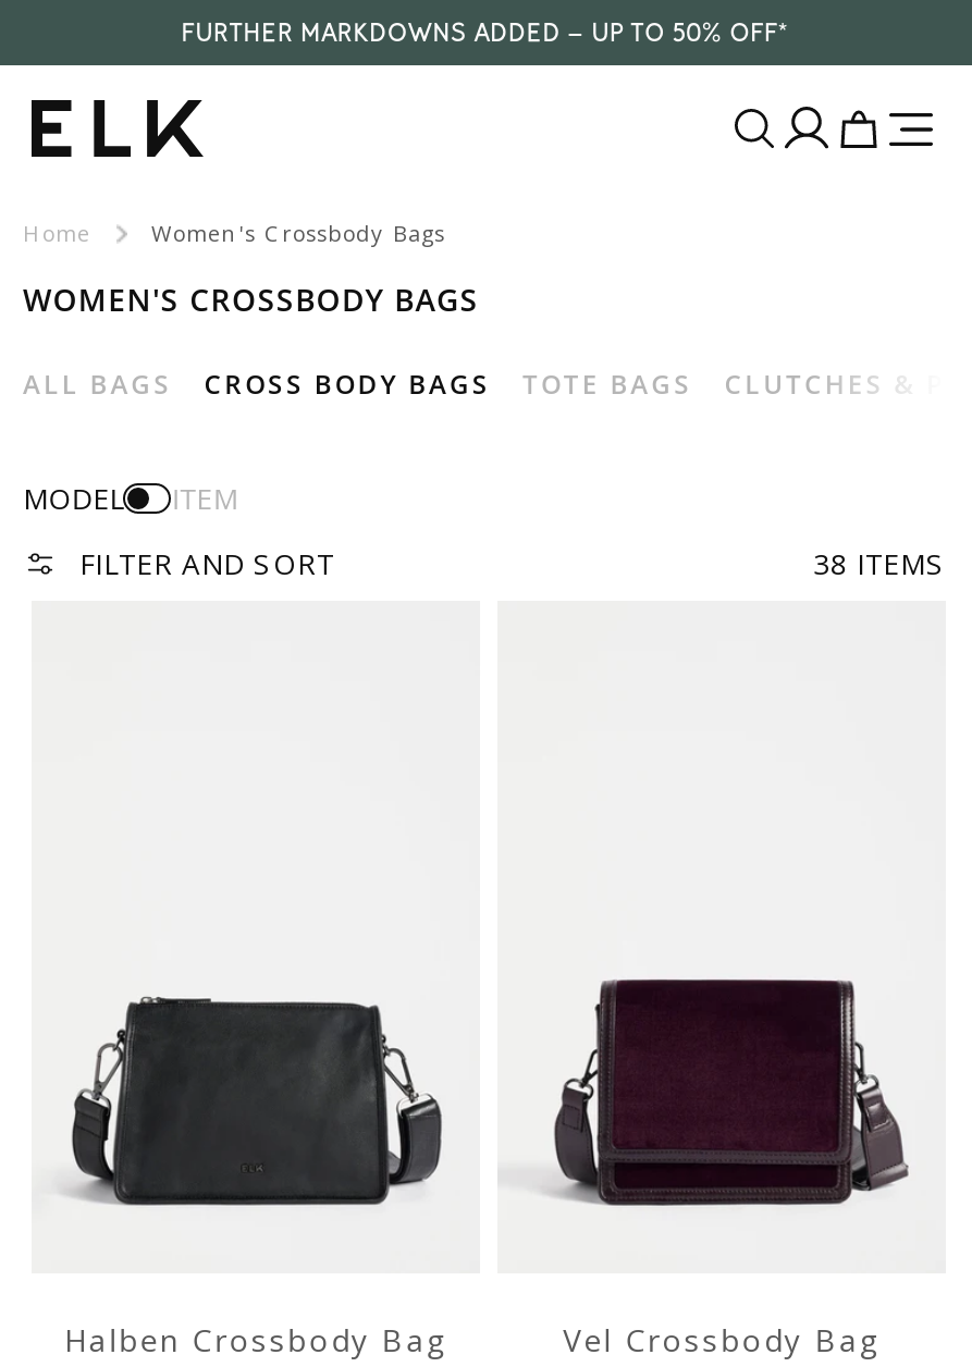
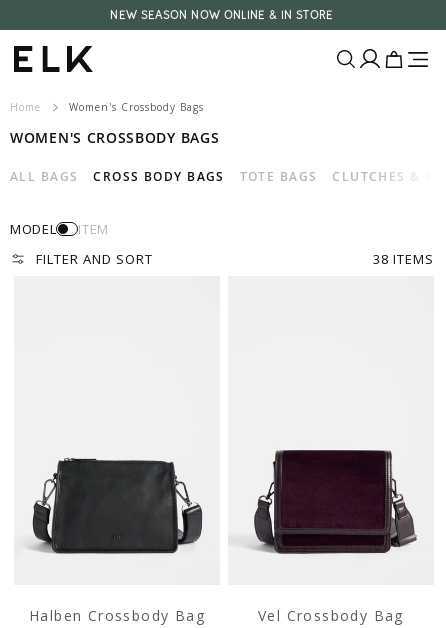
- FURTHER MARKDOWNS ADDED - UP TO 50% OFF*
+ NEW SEASON NOW ONLINE & IN STORE
